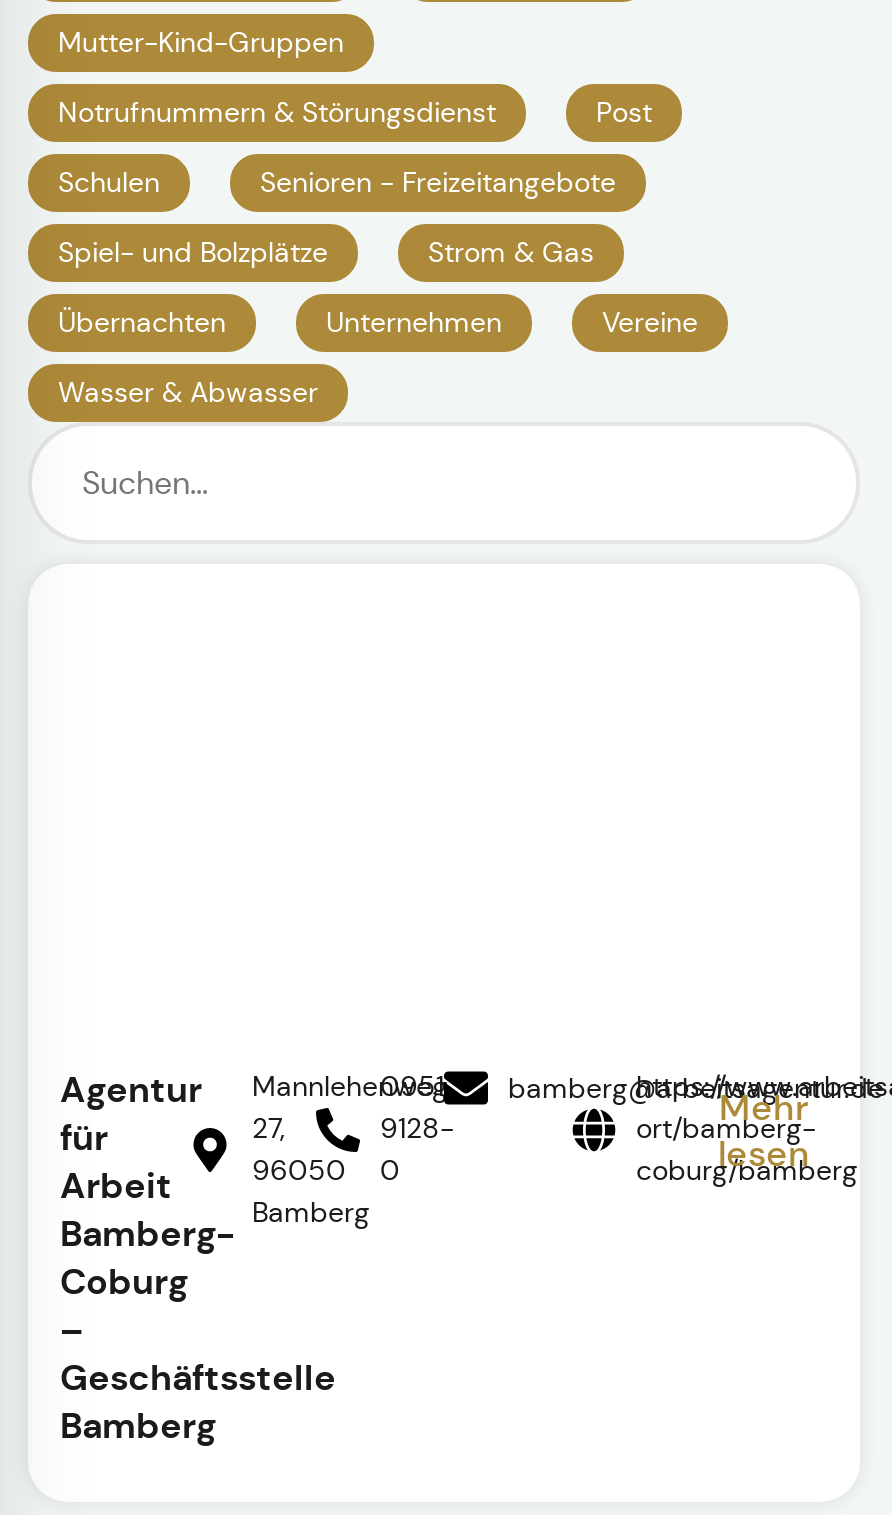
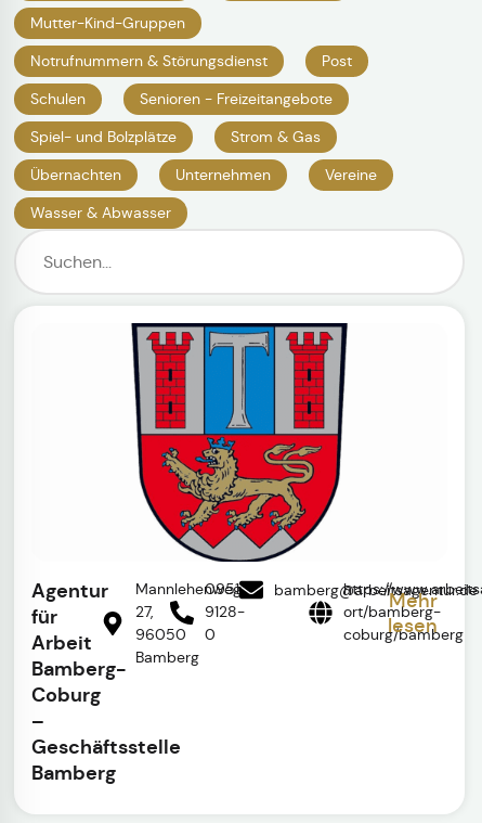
+ [image]
